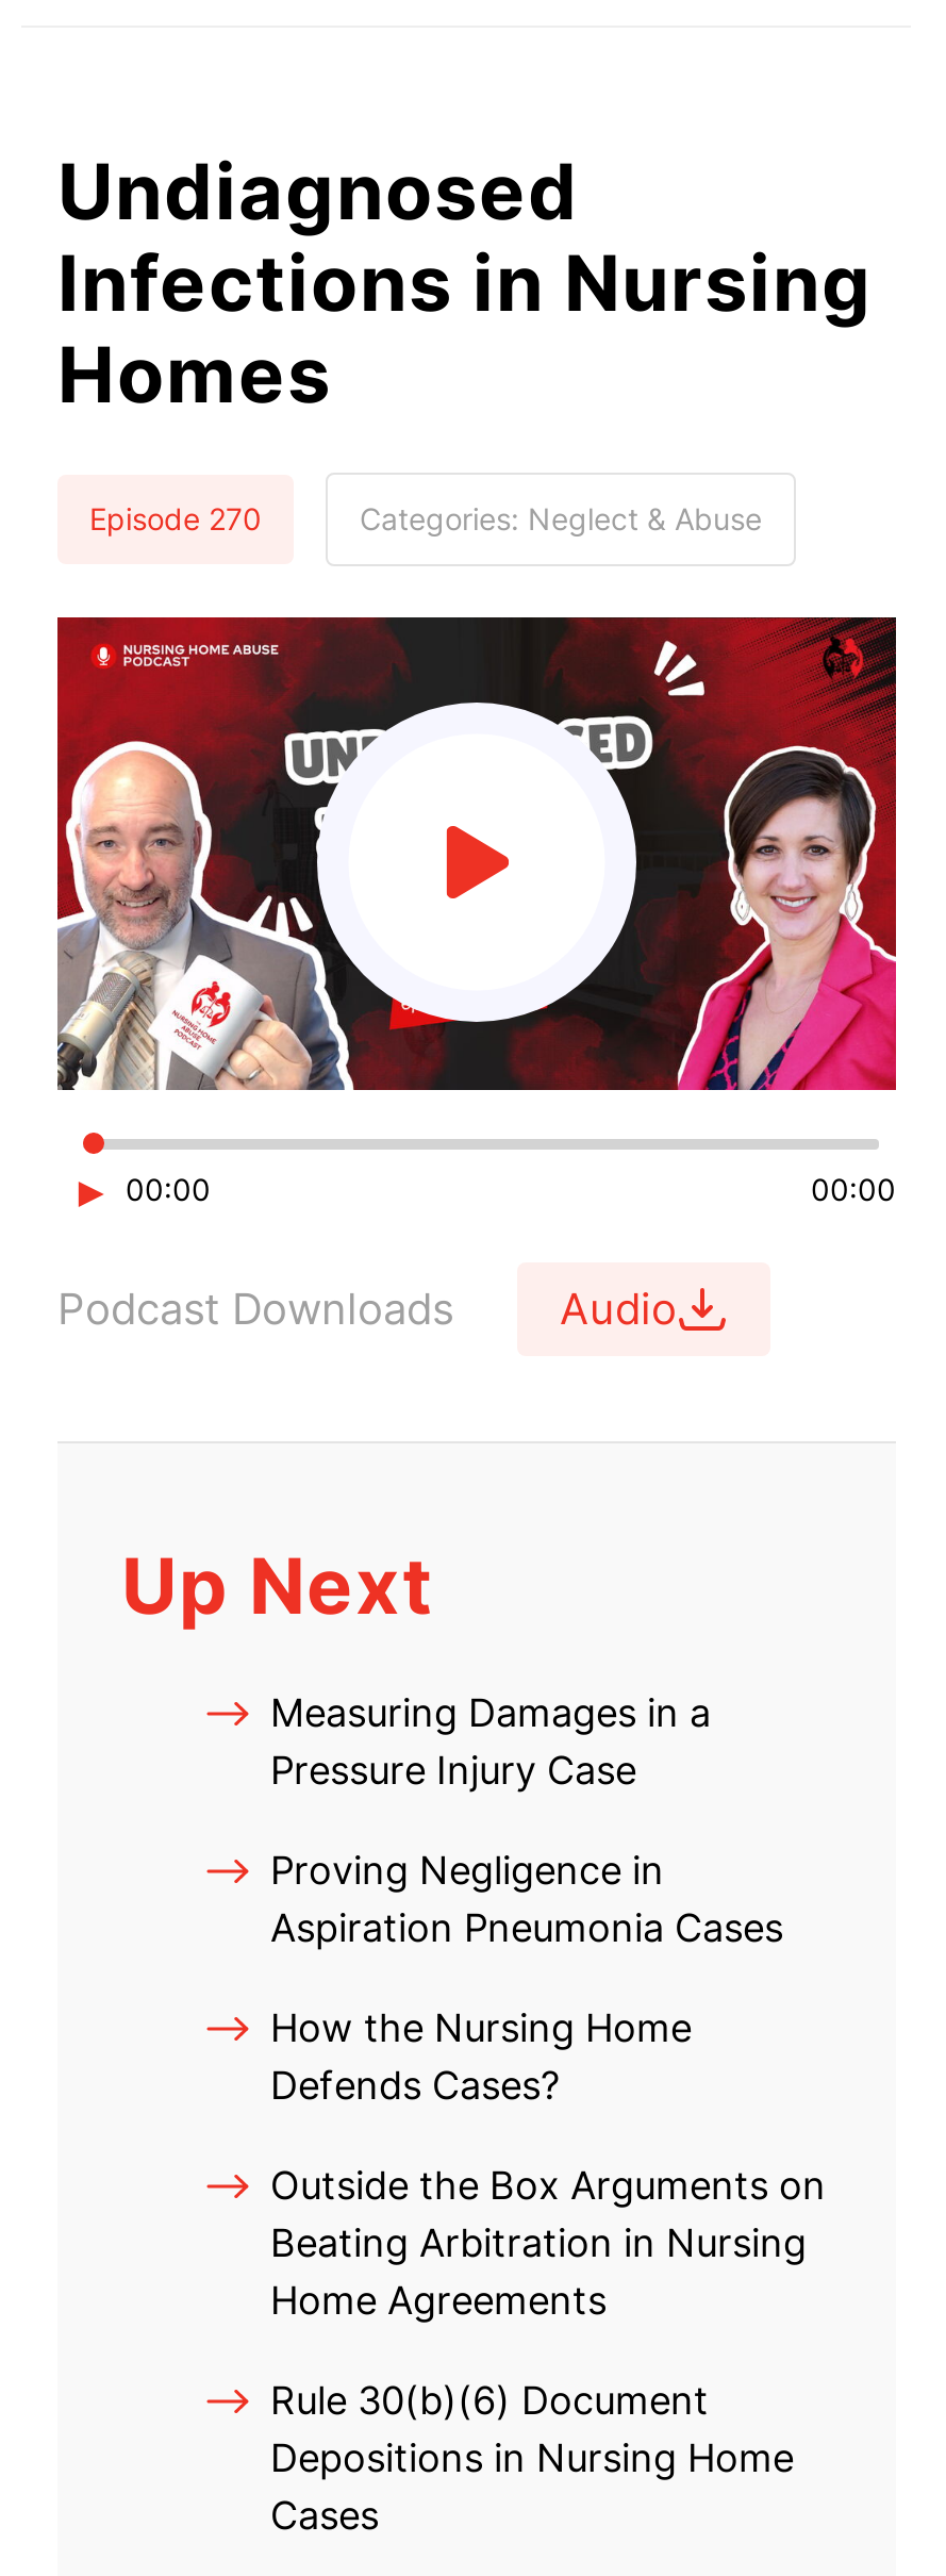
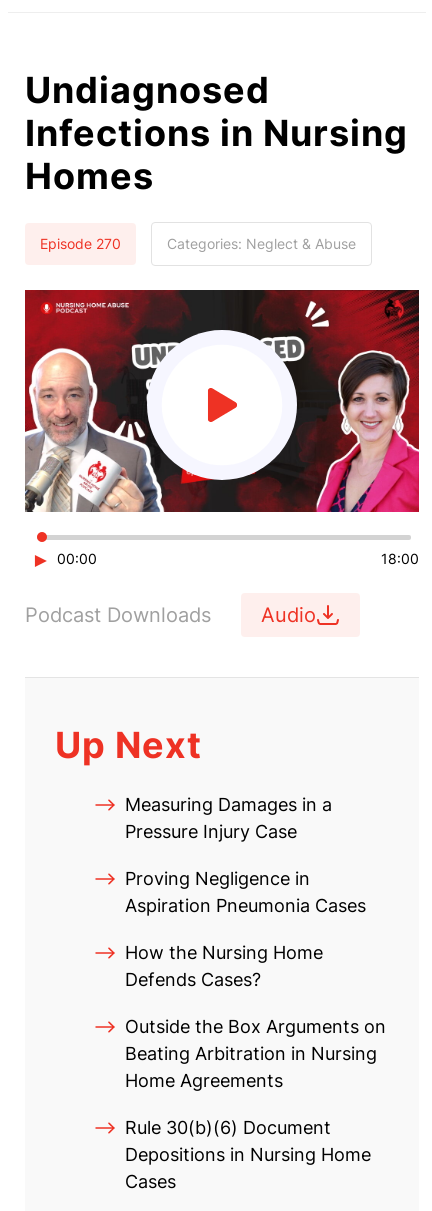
- 00:00
+ 18:00
